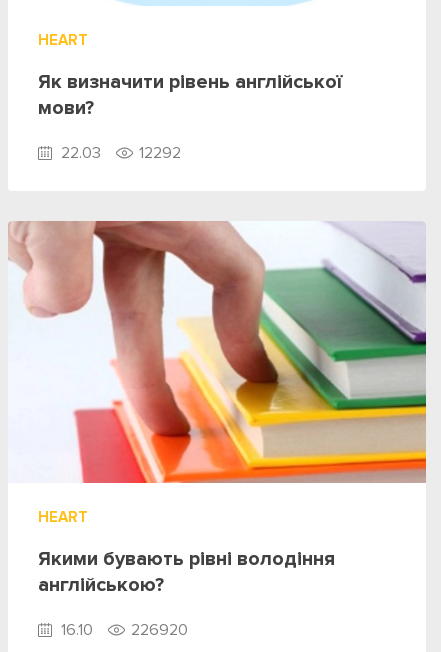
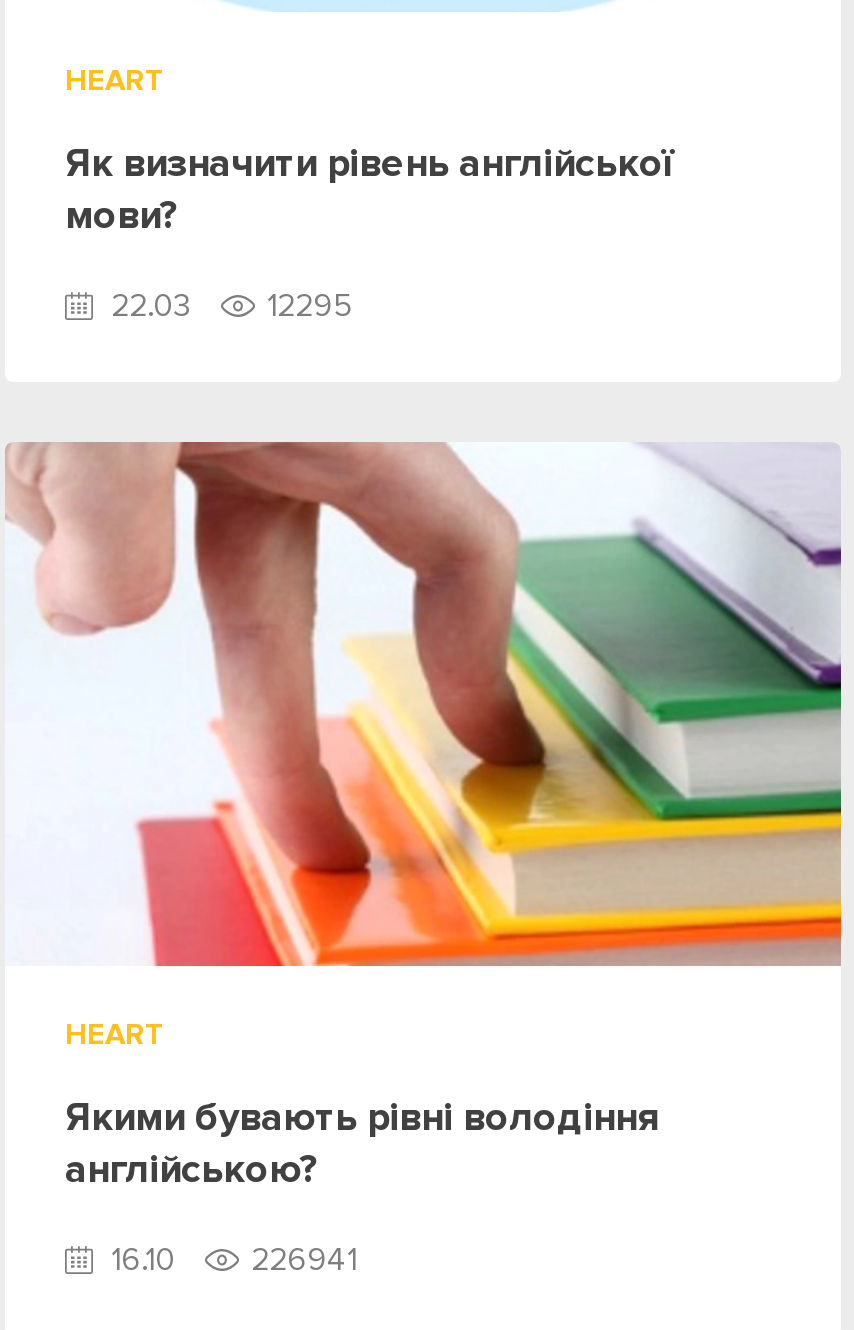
- 22.03 12292
+ 22.03 12295

- 16.10 226920
+ 16.10 226941
